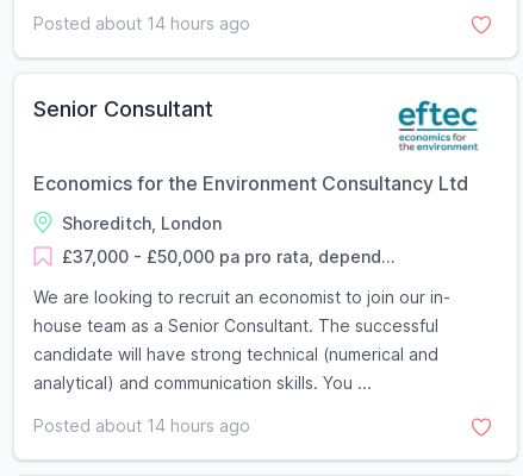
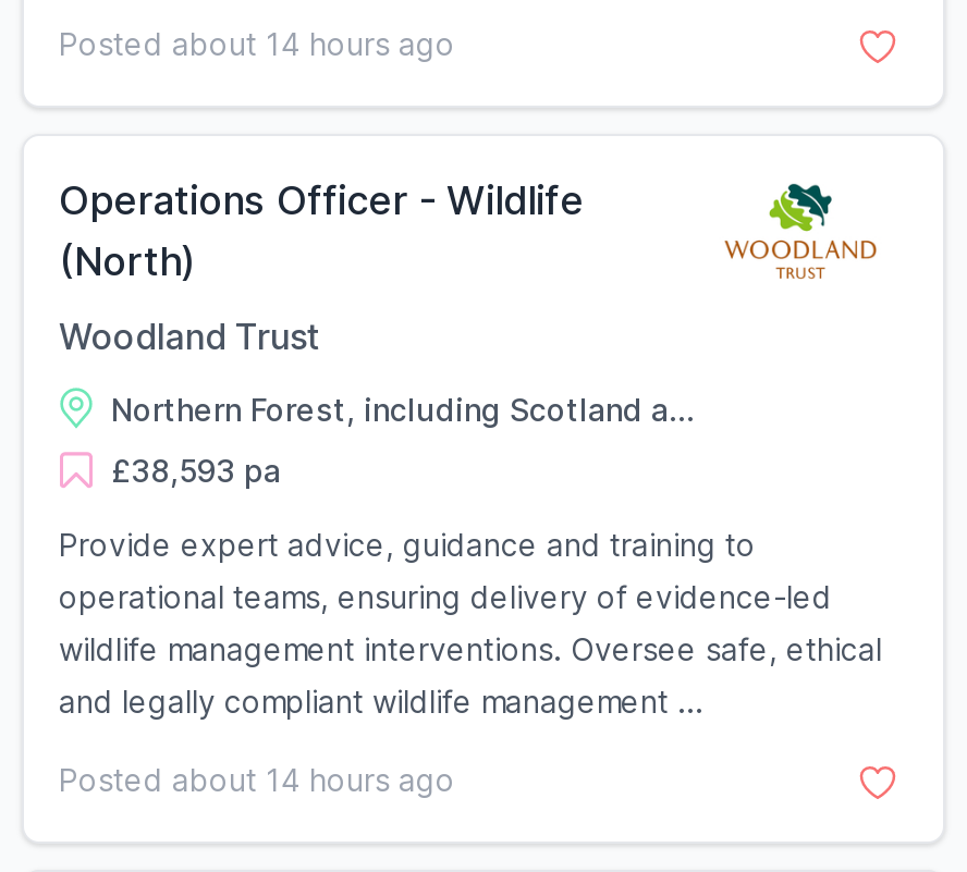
- Senior Consultant
+ Operations Officer - Wildlife
+ (North)

- [image]
+ [image]

- Economics for the Environment Consultancy Ltd
+ Woodland Trust

- Shoreditch, London
+ Northern Forest, including Scotland a...

- £37,000 - £50,000 pa pro rata, depend...
+ £38,593 pa

- We are looking to recruit an economist to join our in-
- house team as a Senior Consultant. The successful
- candidate will have strong technical (numerical and
- analytical) and communication skills. You ...
+ Provide expert advice, guidance and training to
+ operational teams, ensuring delivery of evidence-led
+ wildlife management interventions. Oversee safe, ethical
+ and legally compliant wildlife management ...
